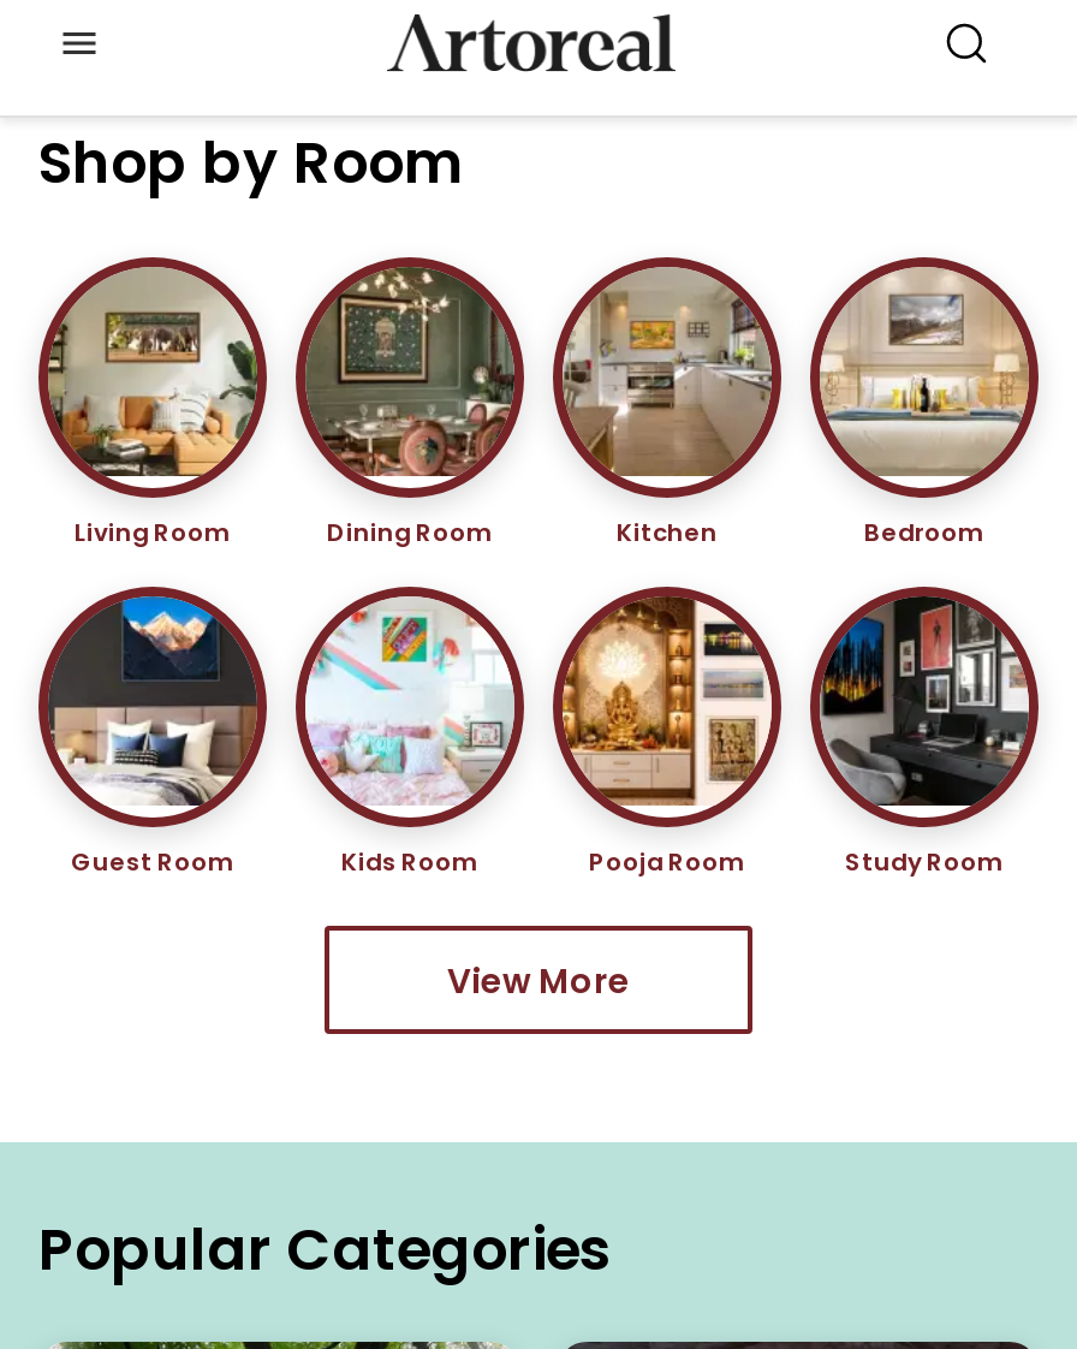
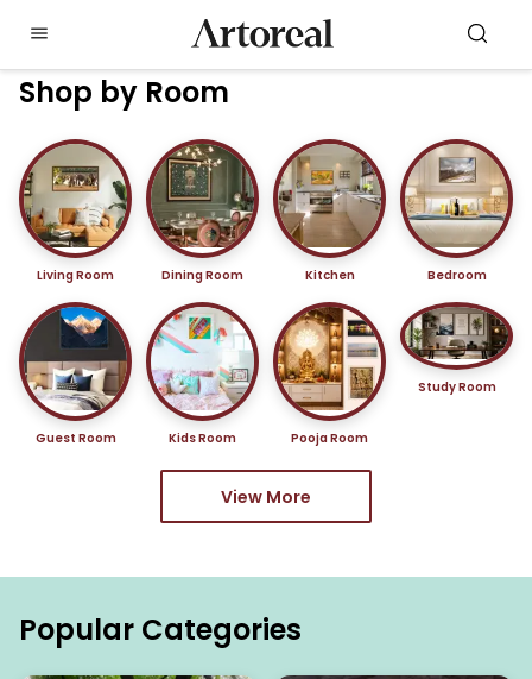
- [image]
+ [image]

moved up: Study Room
